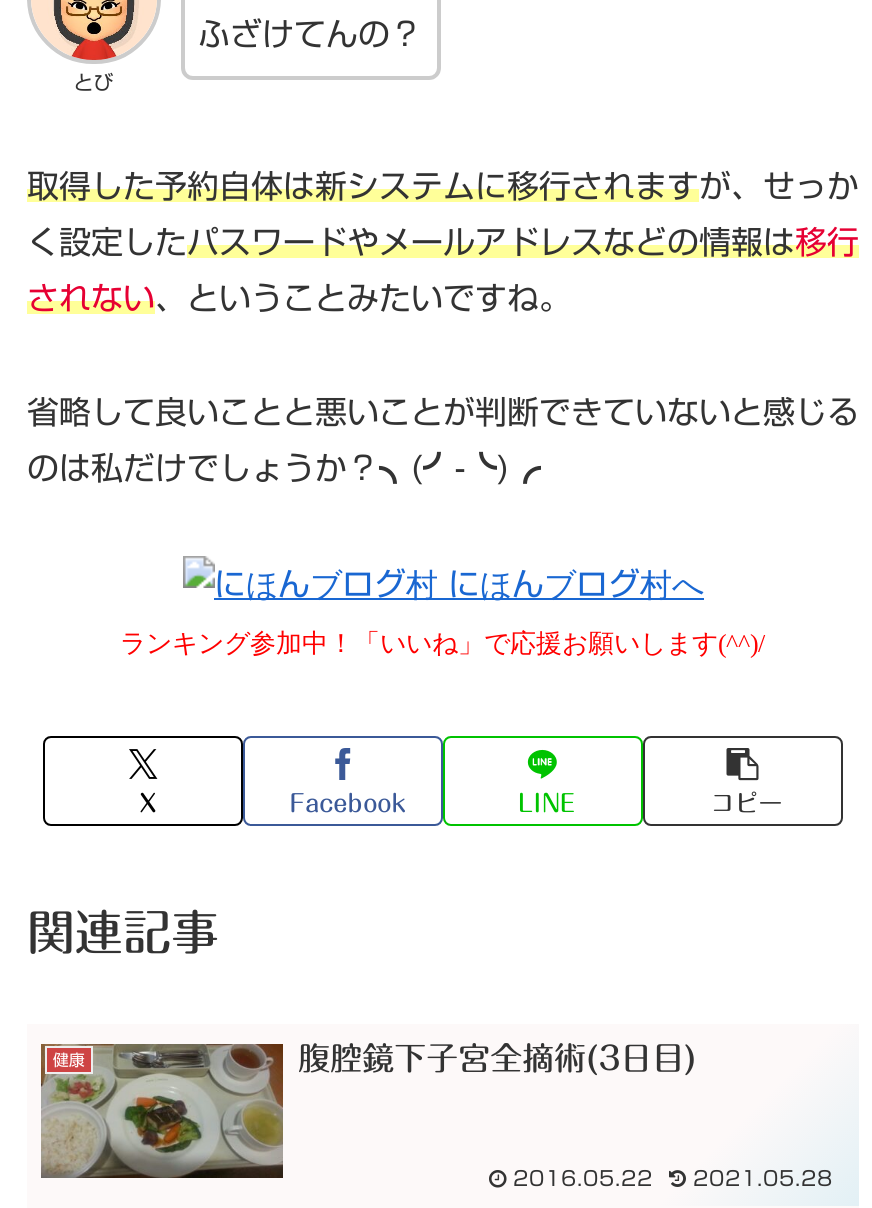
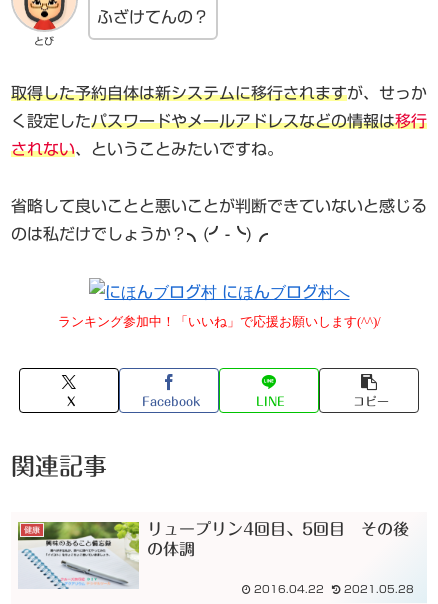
- [image]
- 腹腔鏡下子宮全摘術(3日目)
+ [image]
+ リュープリン4回目、5回目 その後
+ の体調

- 2016.05.22 2021.05.28
+ 2016.04.22 2021.05.28
